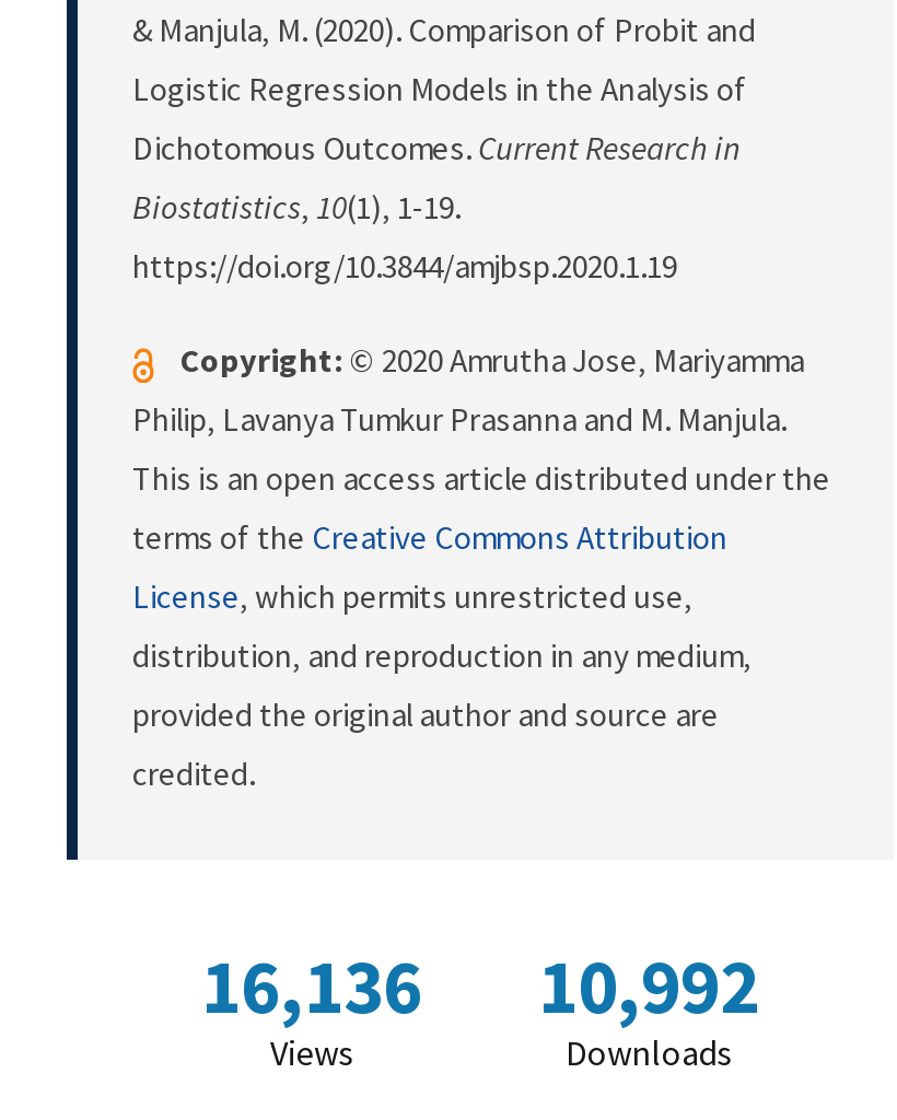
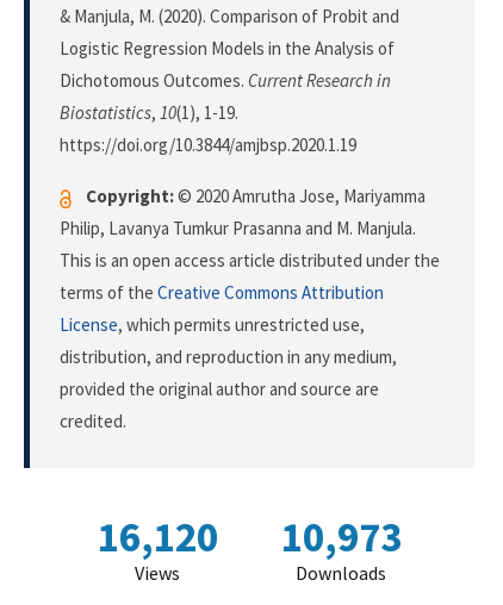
- 16,136
+ 16,120

- 10,992
+ 10,973
